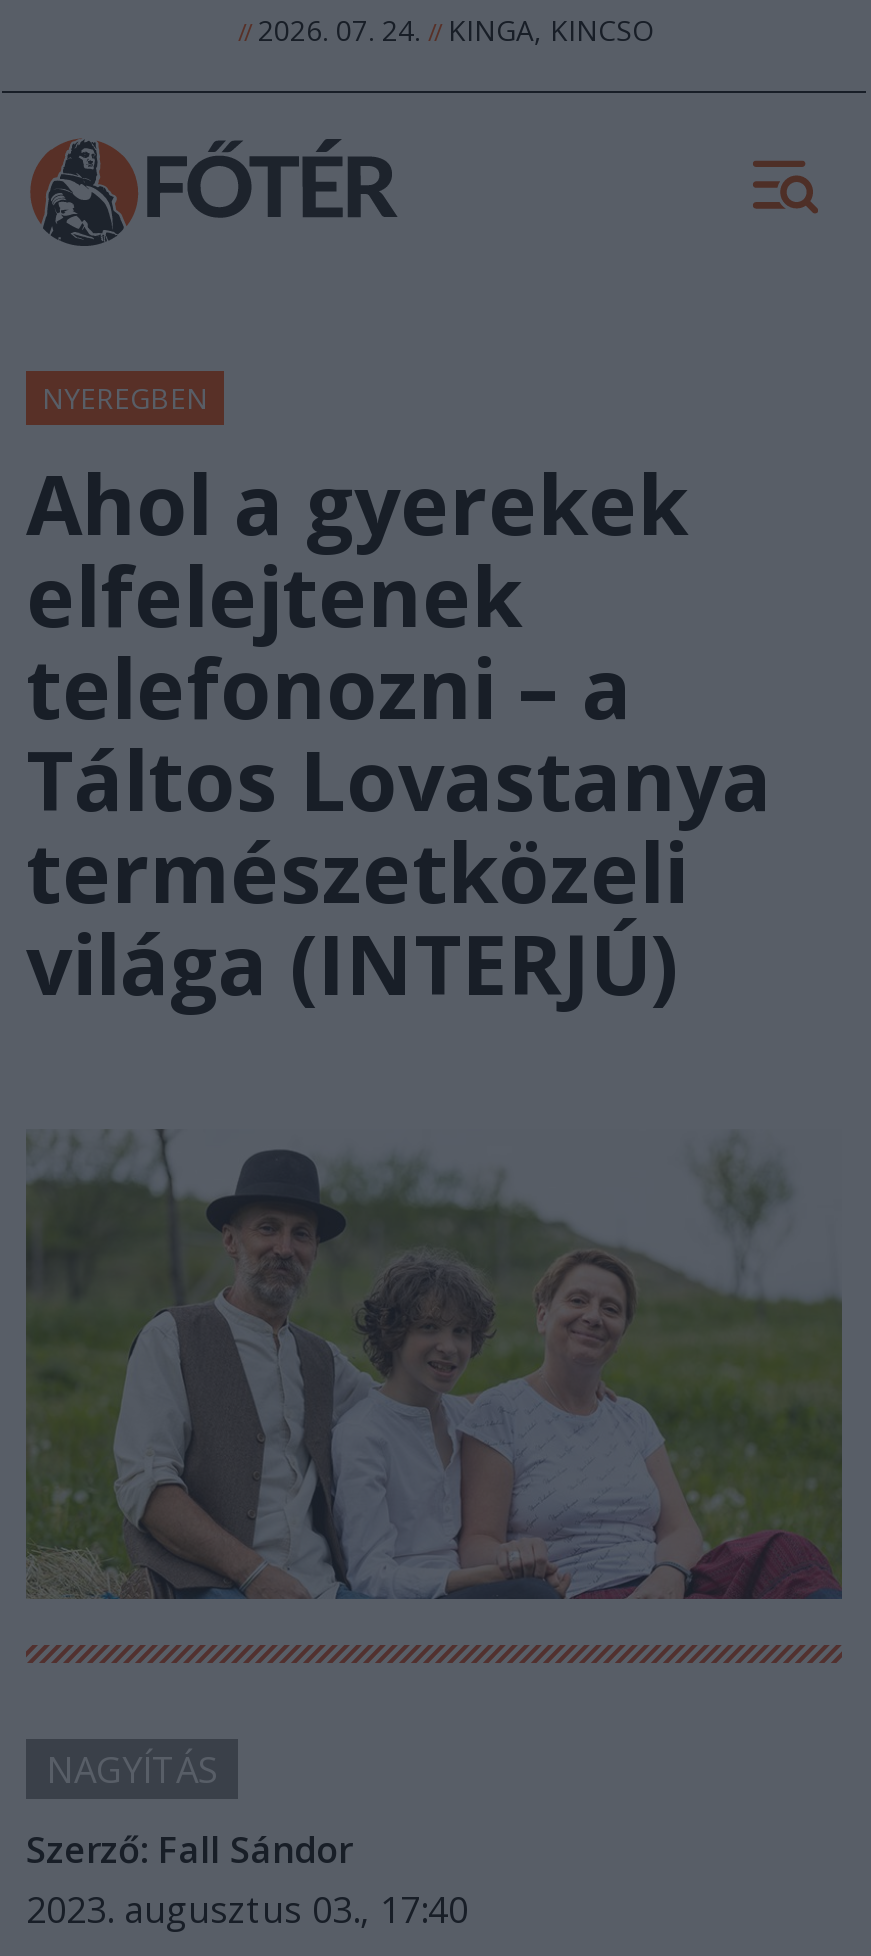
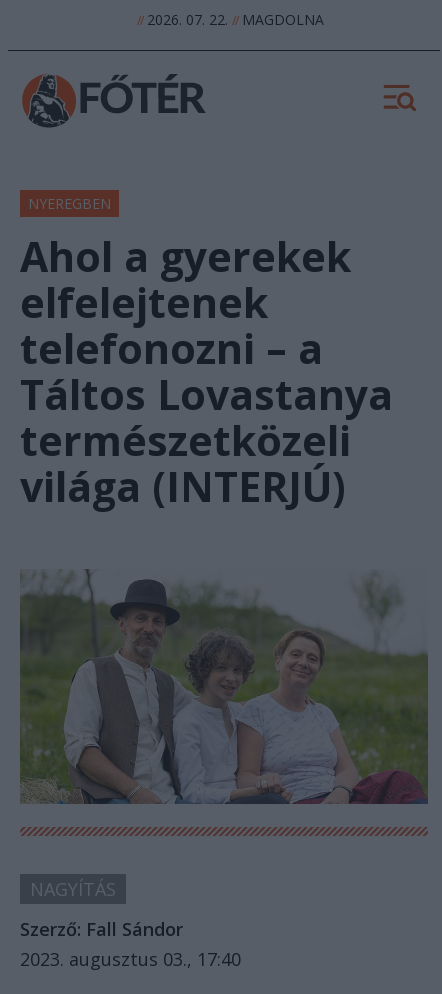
- // 2026. 07. 24. // KINGA, KINCSO
+ // 2026. 07. 22. // MAGDOLNA
